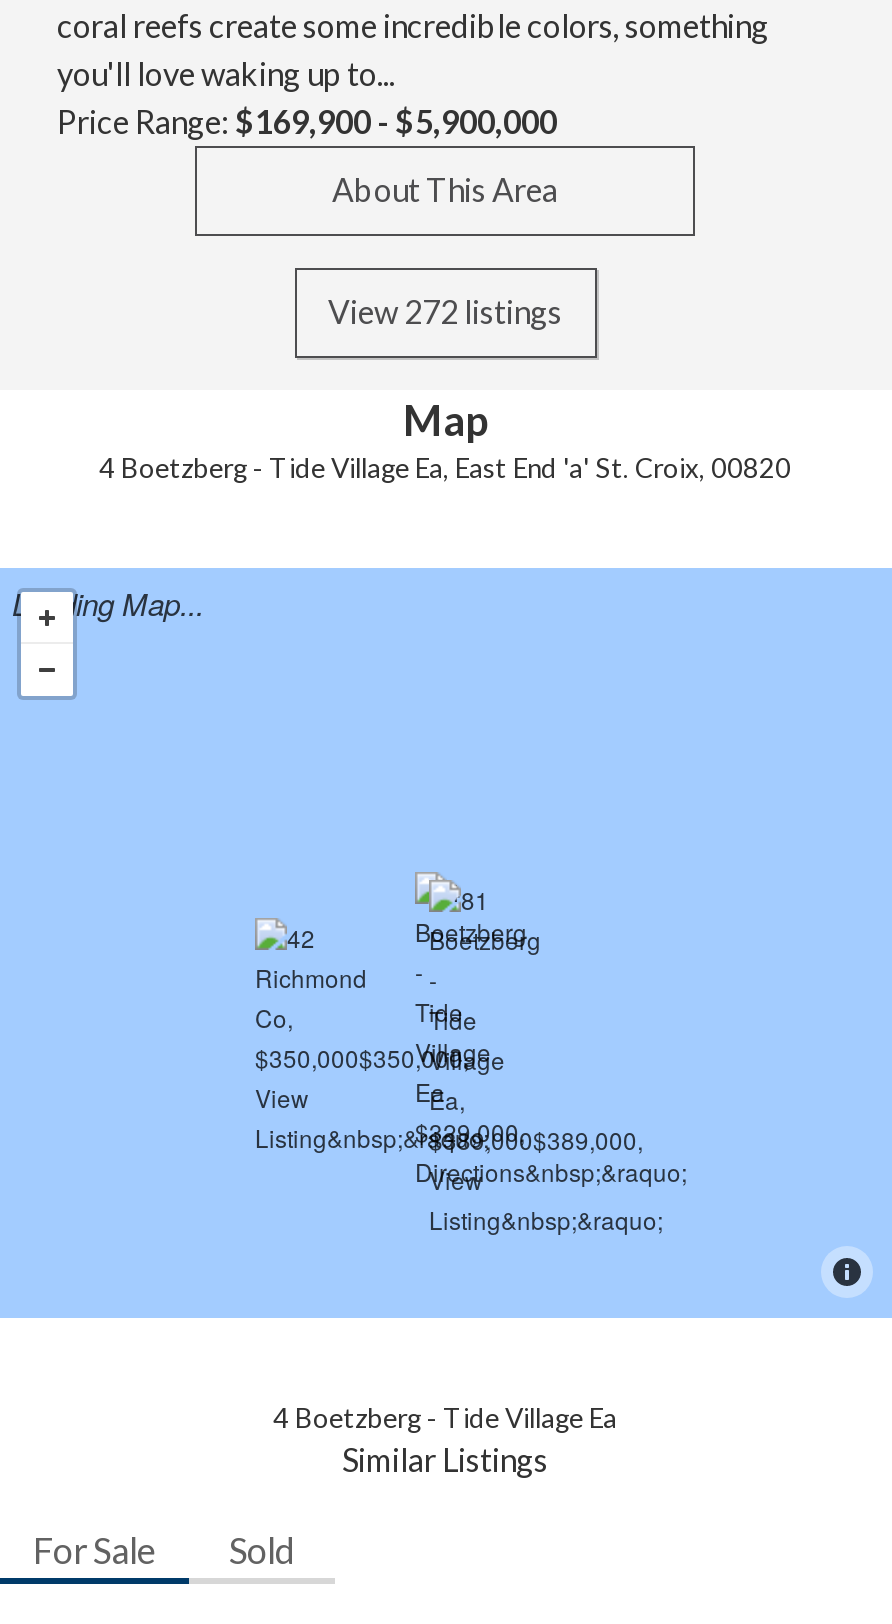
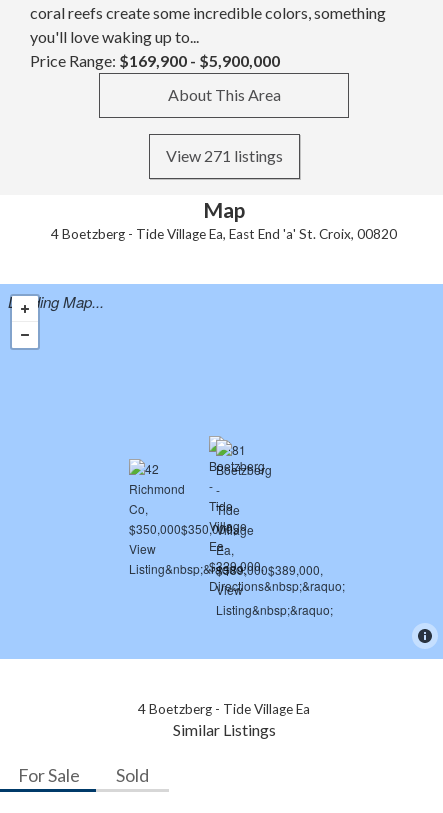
- View 272 listings
+ View 271 listings
